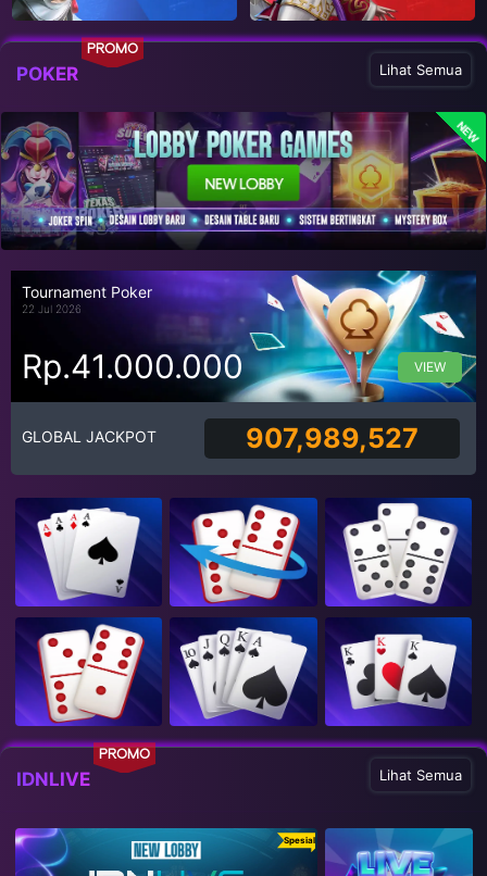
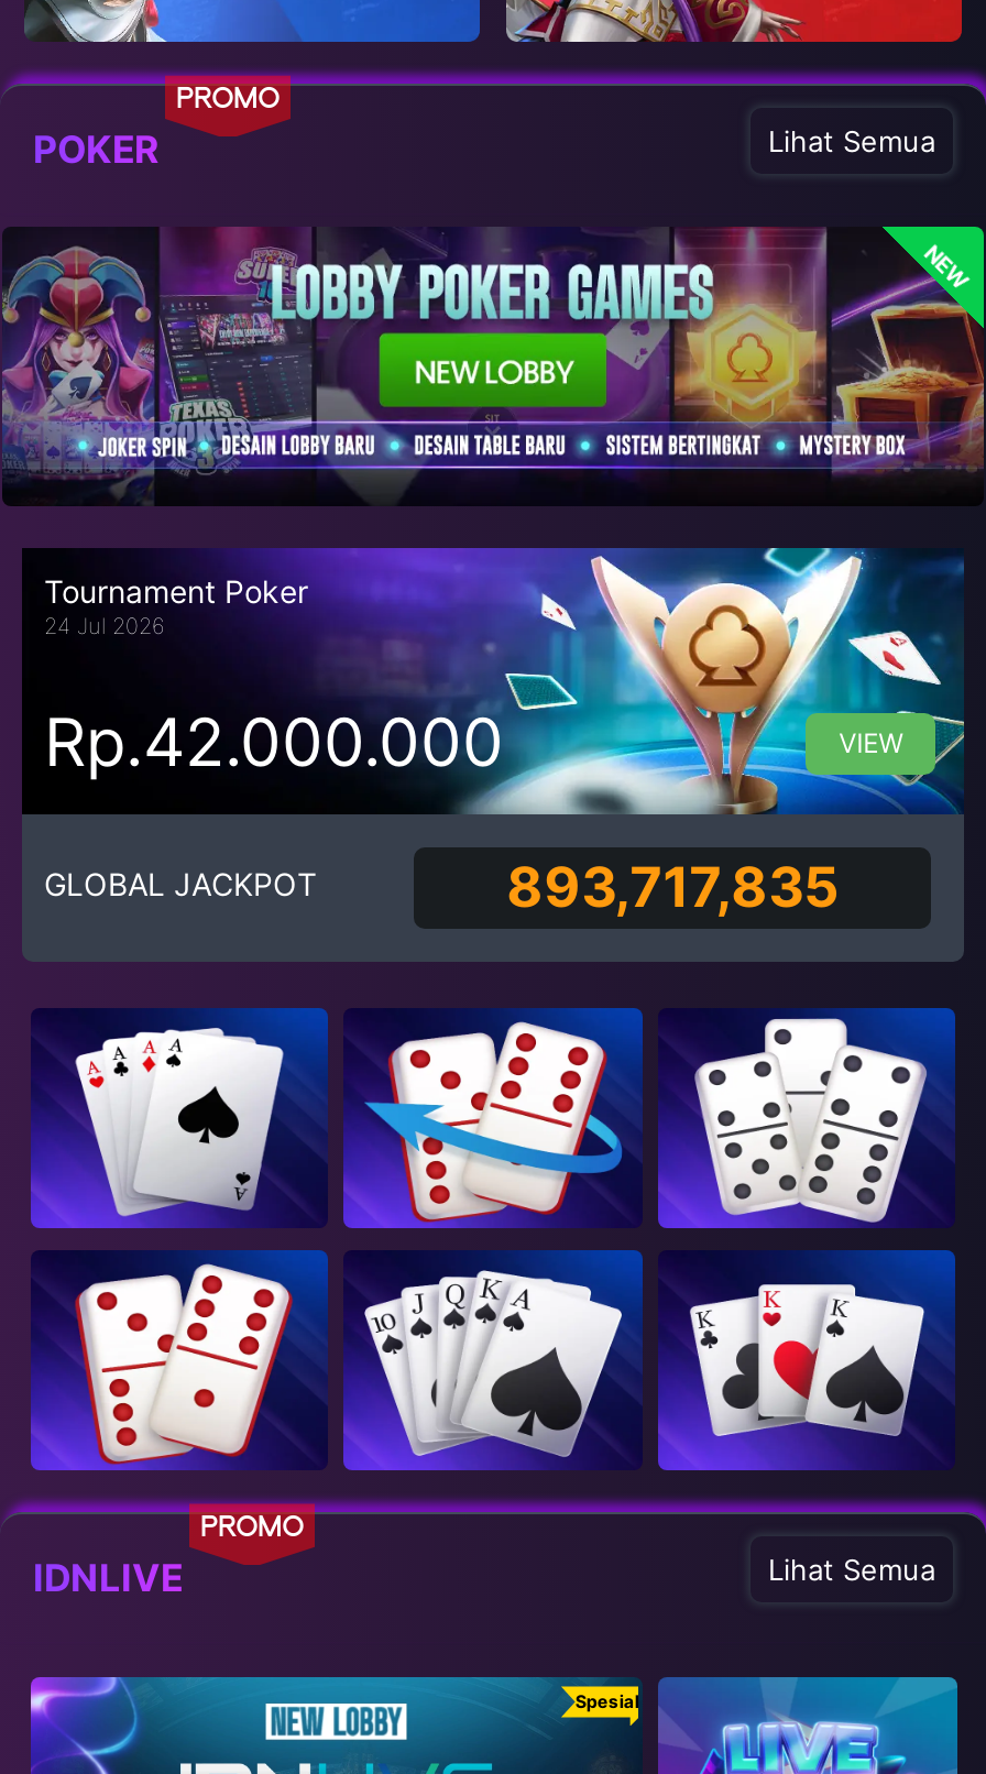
- 22 Jul 2026
+ 24 Jul 2026

- Rp.41.000.000
+ Rp.42.000.000

- 907,989,527
+ 893,717,835
